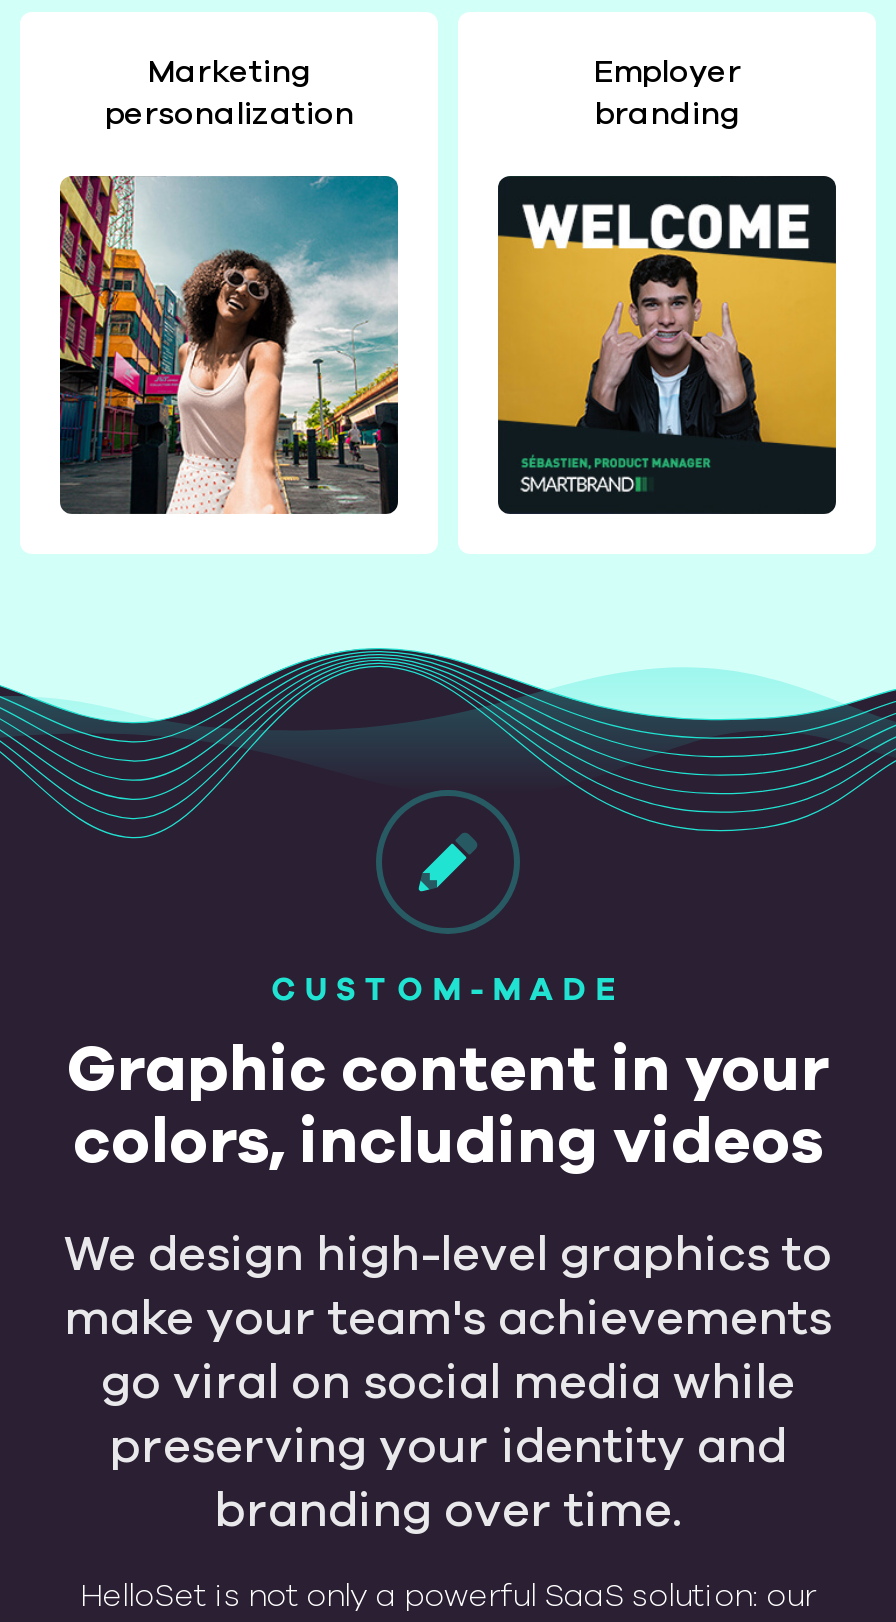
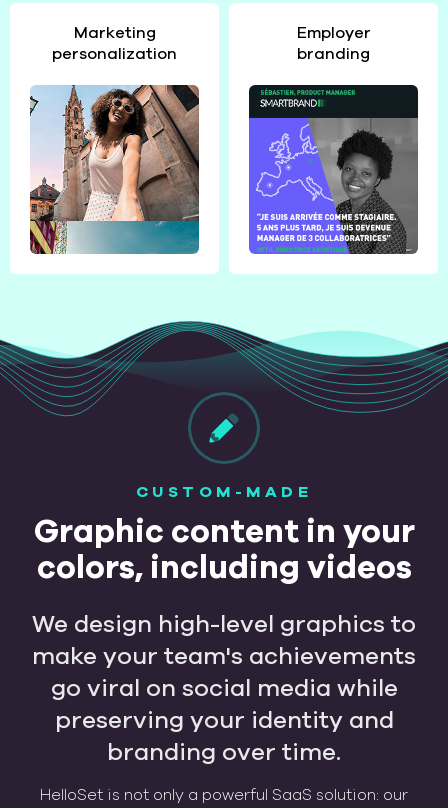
- [image]
+ [image]

- [image]
+ [image]
